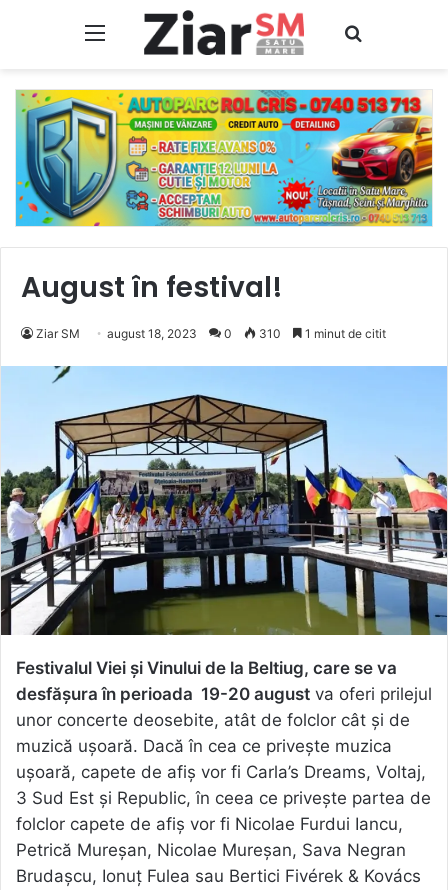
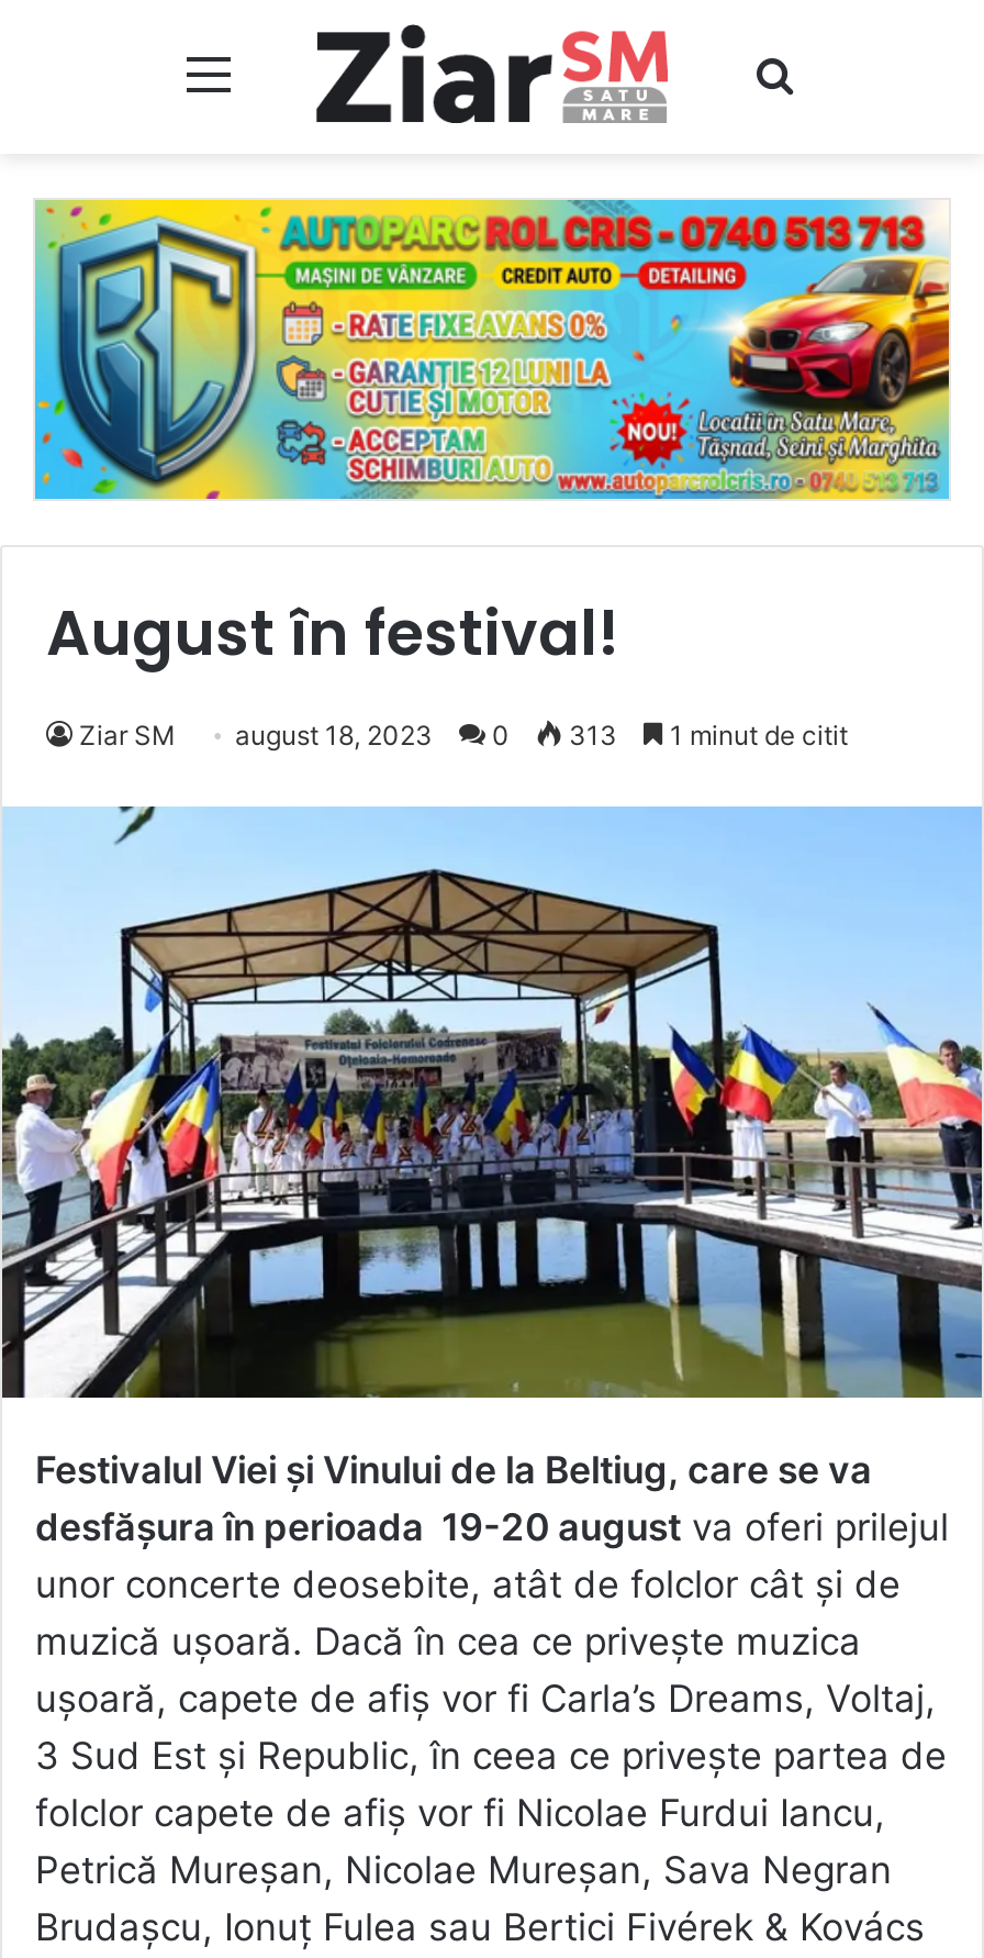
- Ziar SM august 18, 2023 0 310 1 minut de citit
+ Ziar SM august 18, 2023 0 313 1 minut de citit
